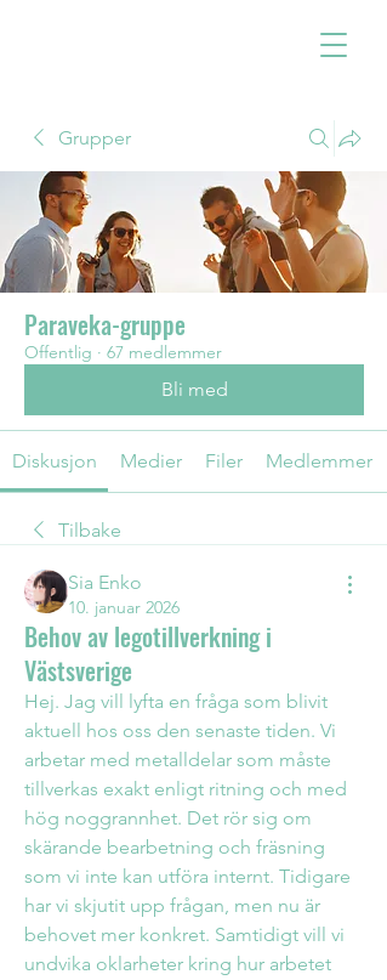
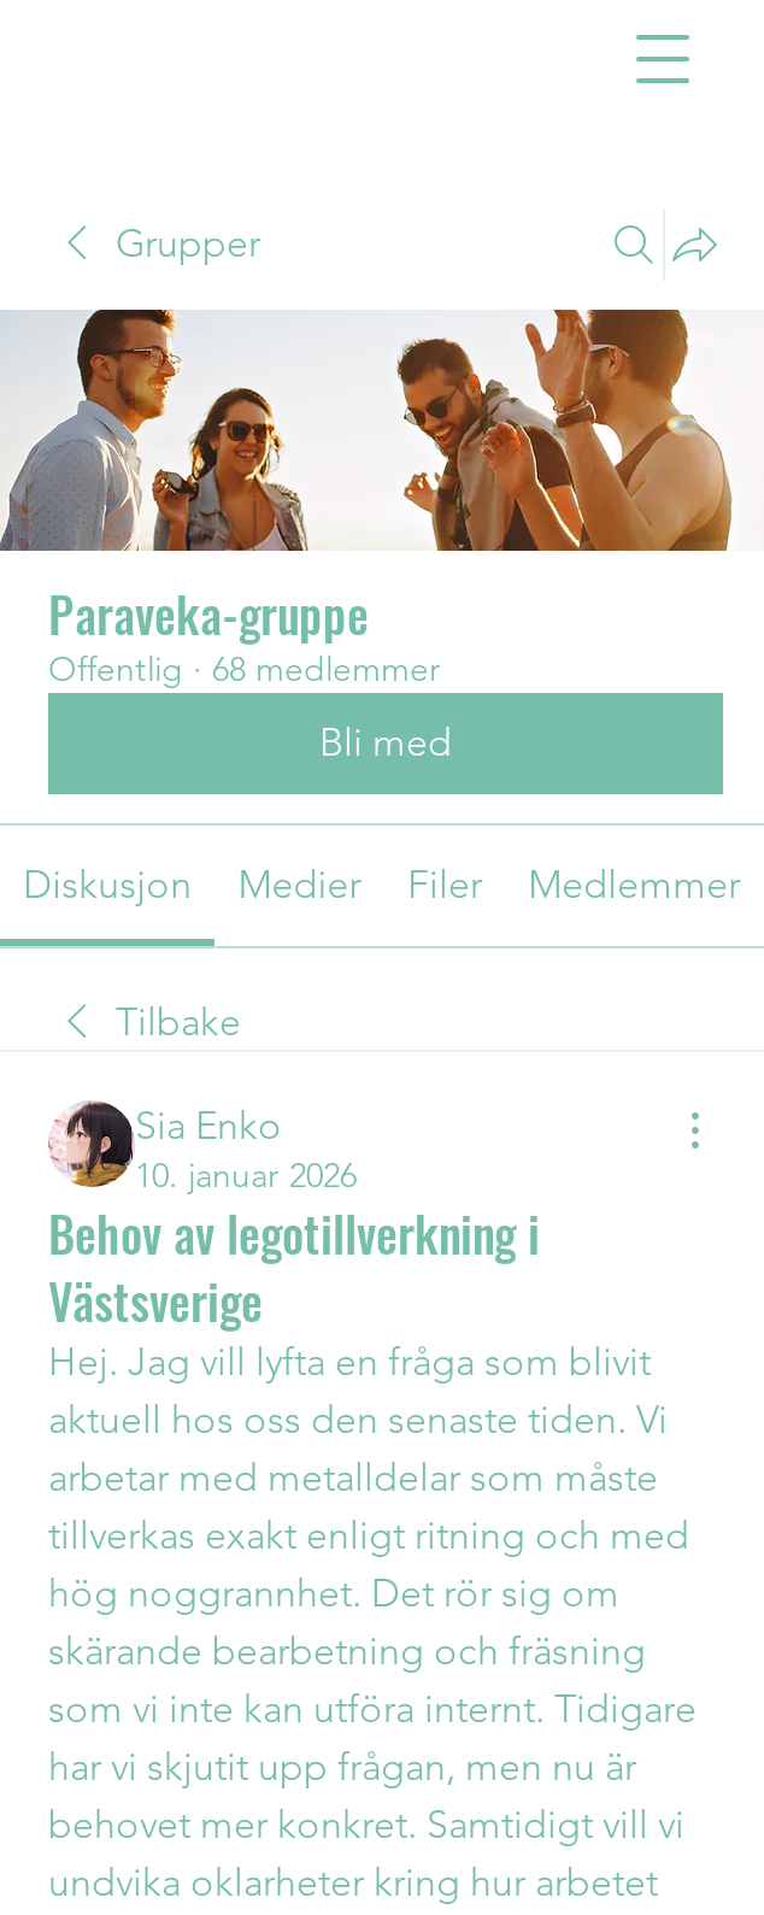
- Offentlig · 67 medlemmer
+ Offentlig · 68 medlemmer
